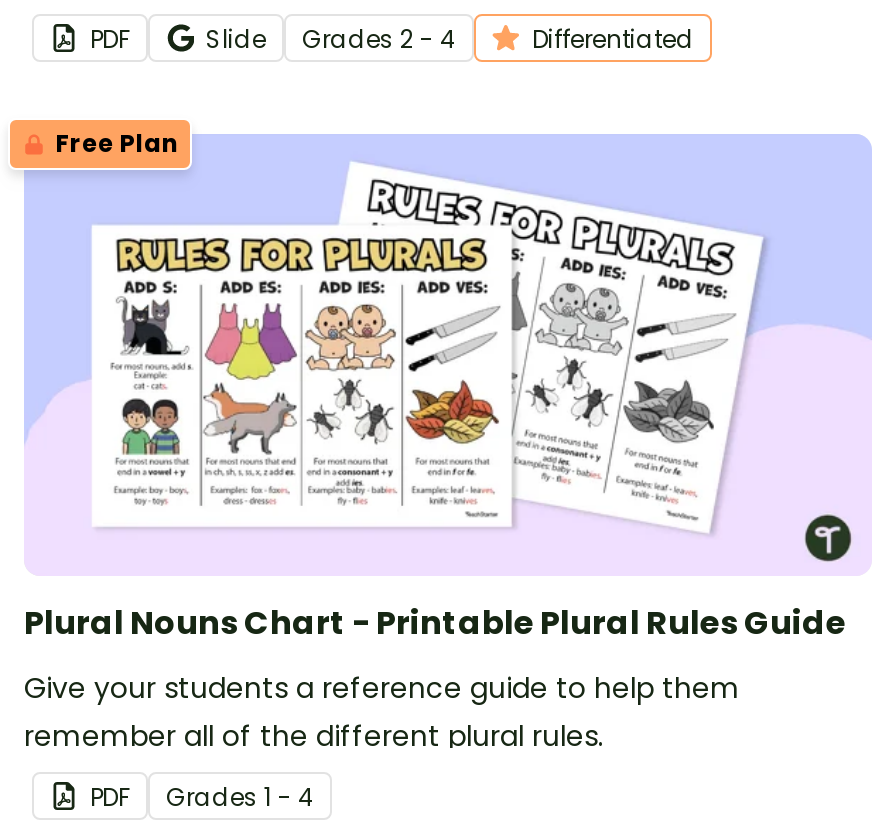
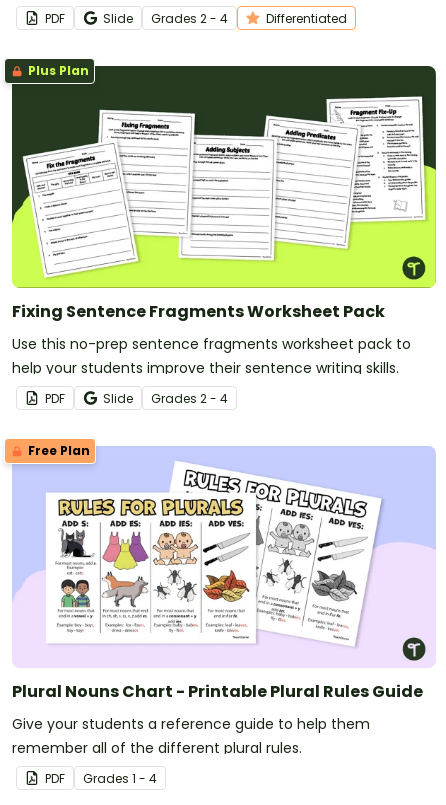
+ [image]
+ Plus Plan

+ Fixing Sentence Fragments Worksheet Pack
+ Use this no-prep sentence fragments worksheet pack to
+ help your students improve their sentence writing skills.
+ PDF
+ Slide
+ Grades 2 - 4
